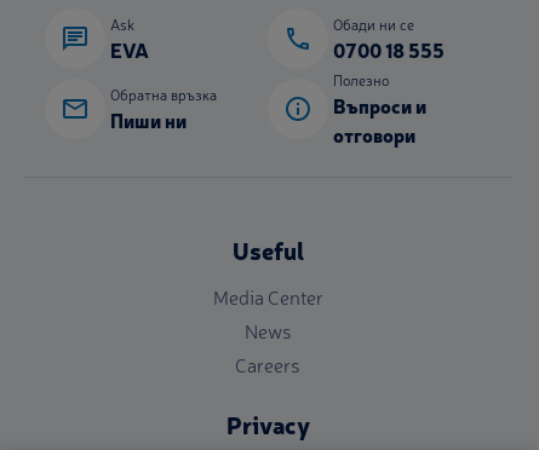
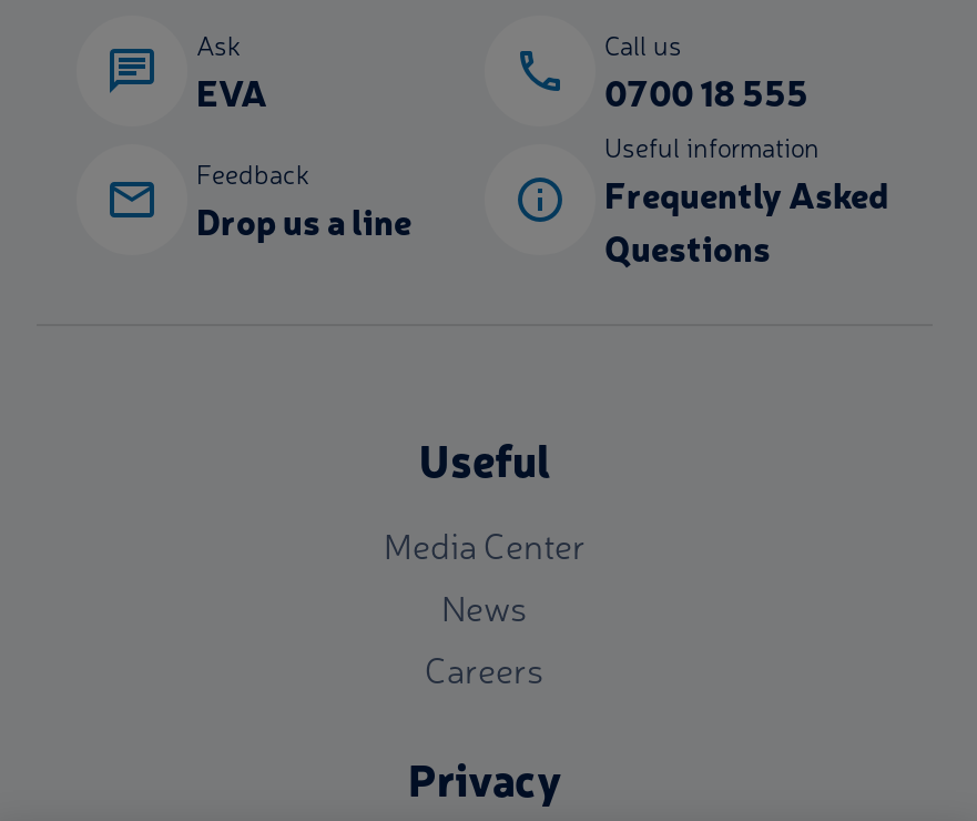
- Обади ни се
+ Call us

- Полезно
- Въпроси и
- отговори
+ Useful information
+ Frequently Asked
+ Questions

- Обратна връзка
- Пиши ни
+ Feedback
+ Drop us a line
